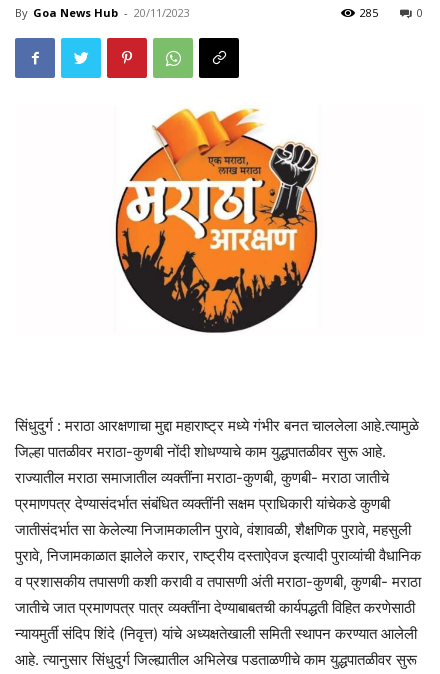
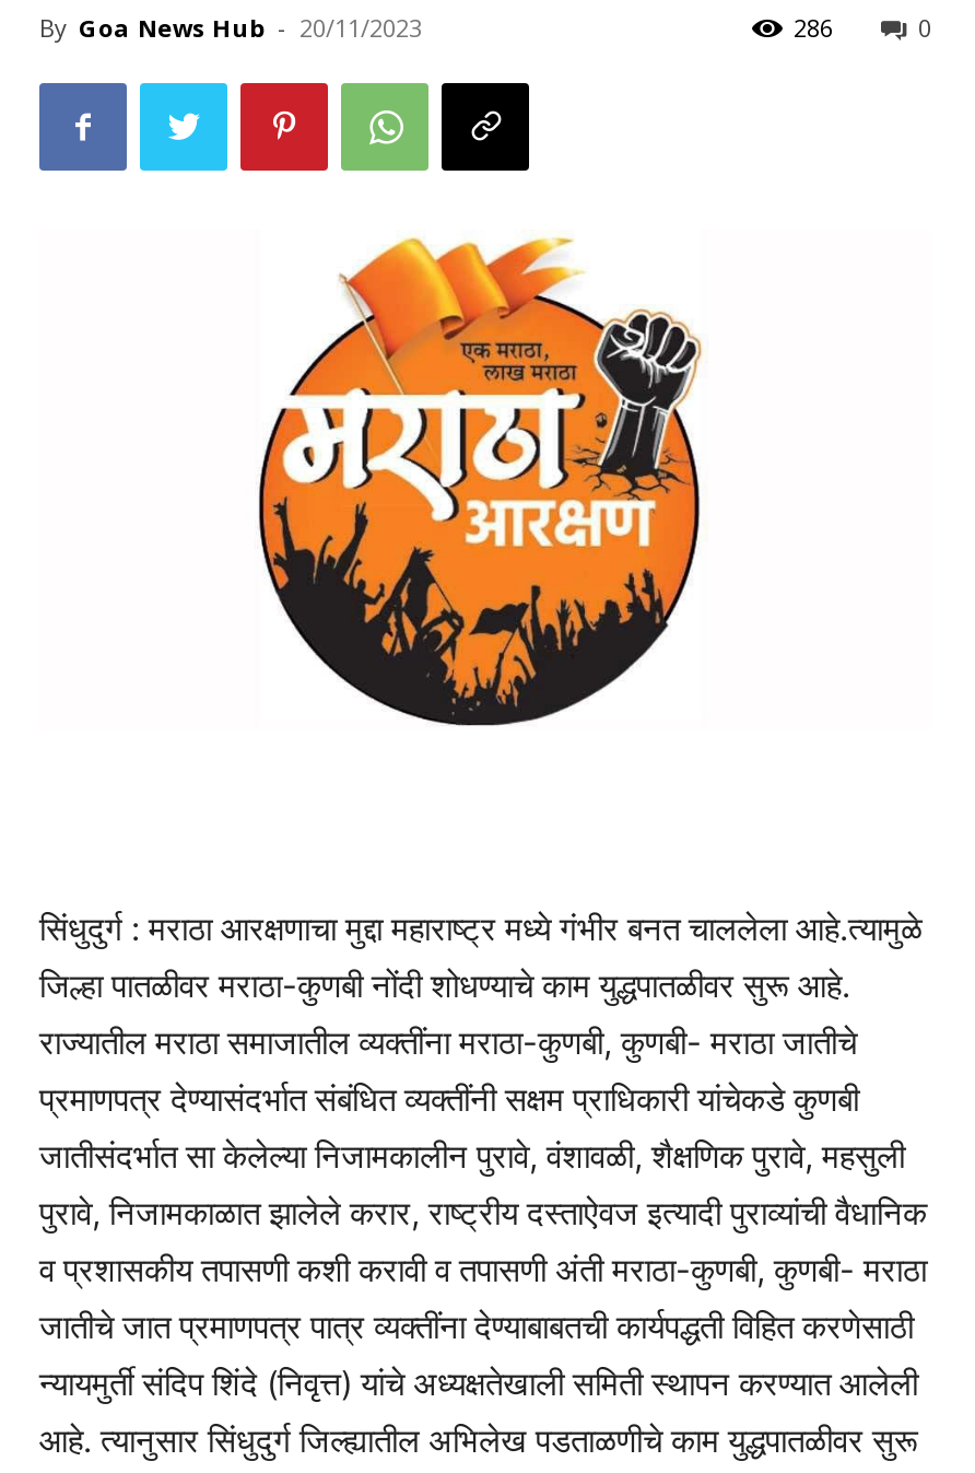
- 285
+ 286
